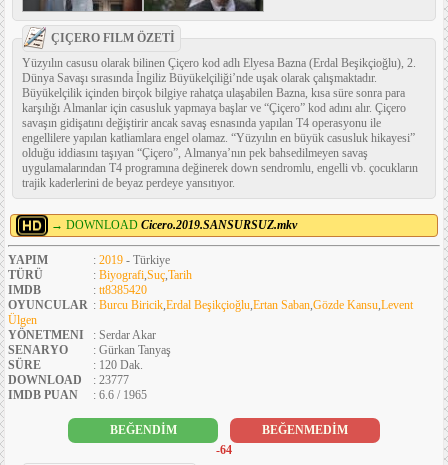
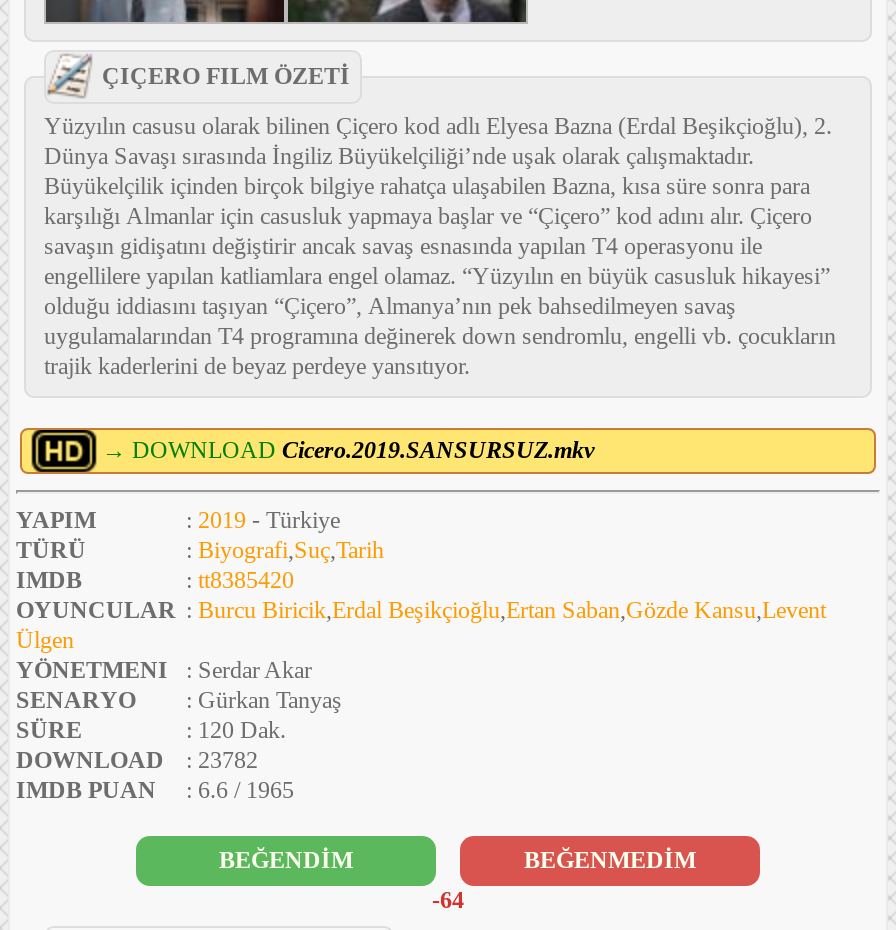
- DOWNLOAD : 23777
+ DOWNLOAD : 23782
